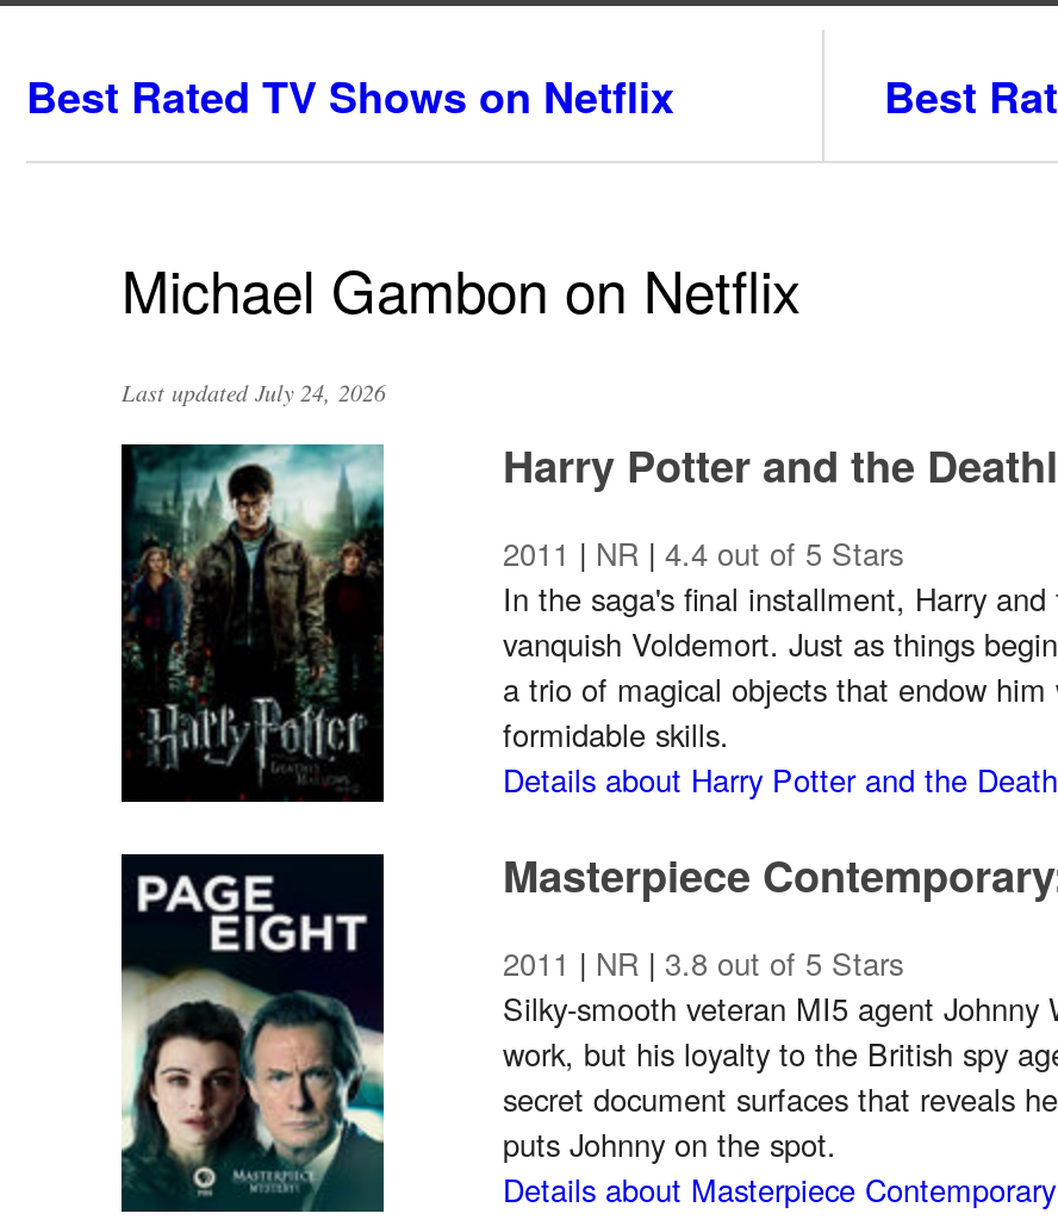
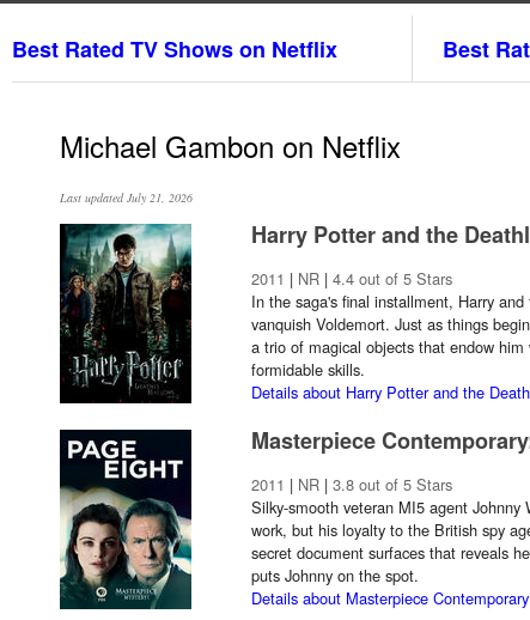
- Last updated July 24, 2026
+ Last updated July 21, 2026
